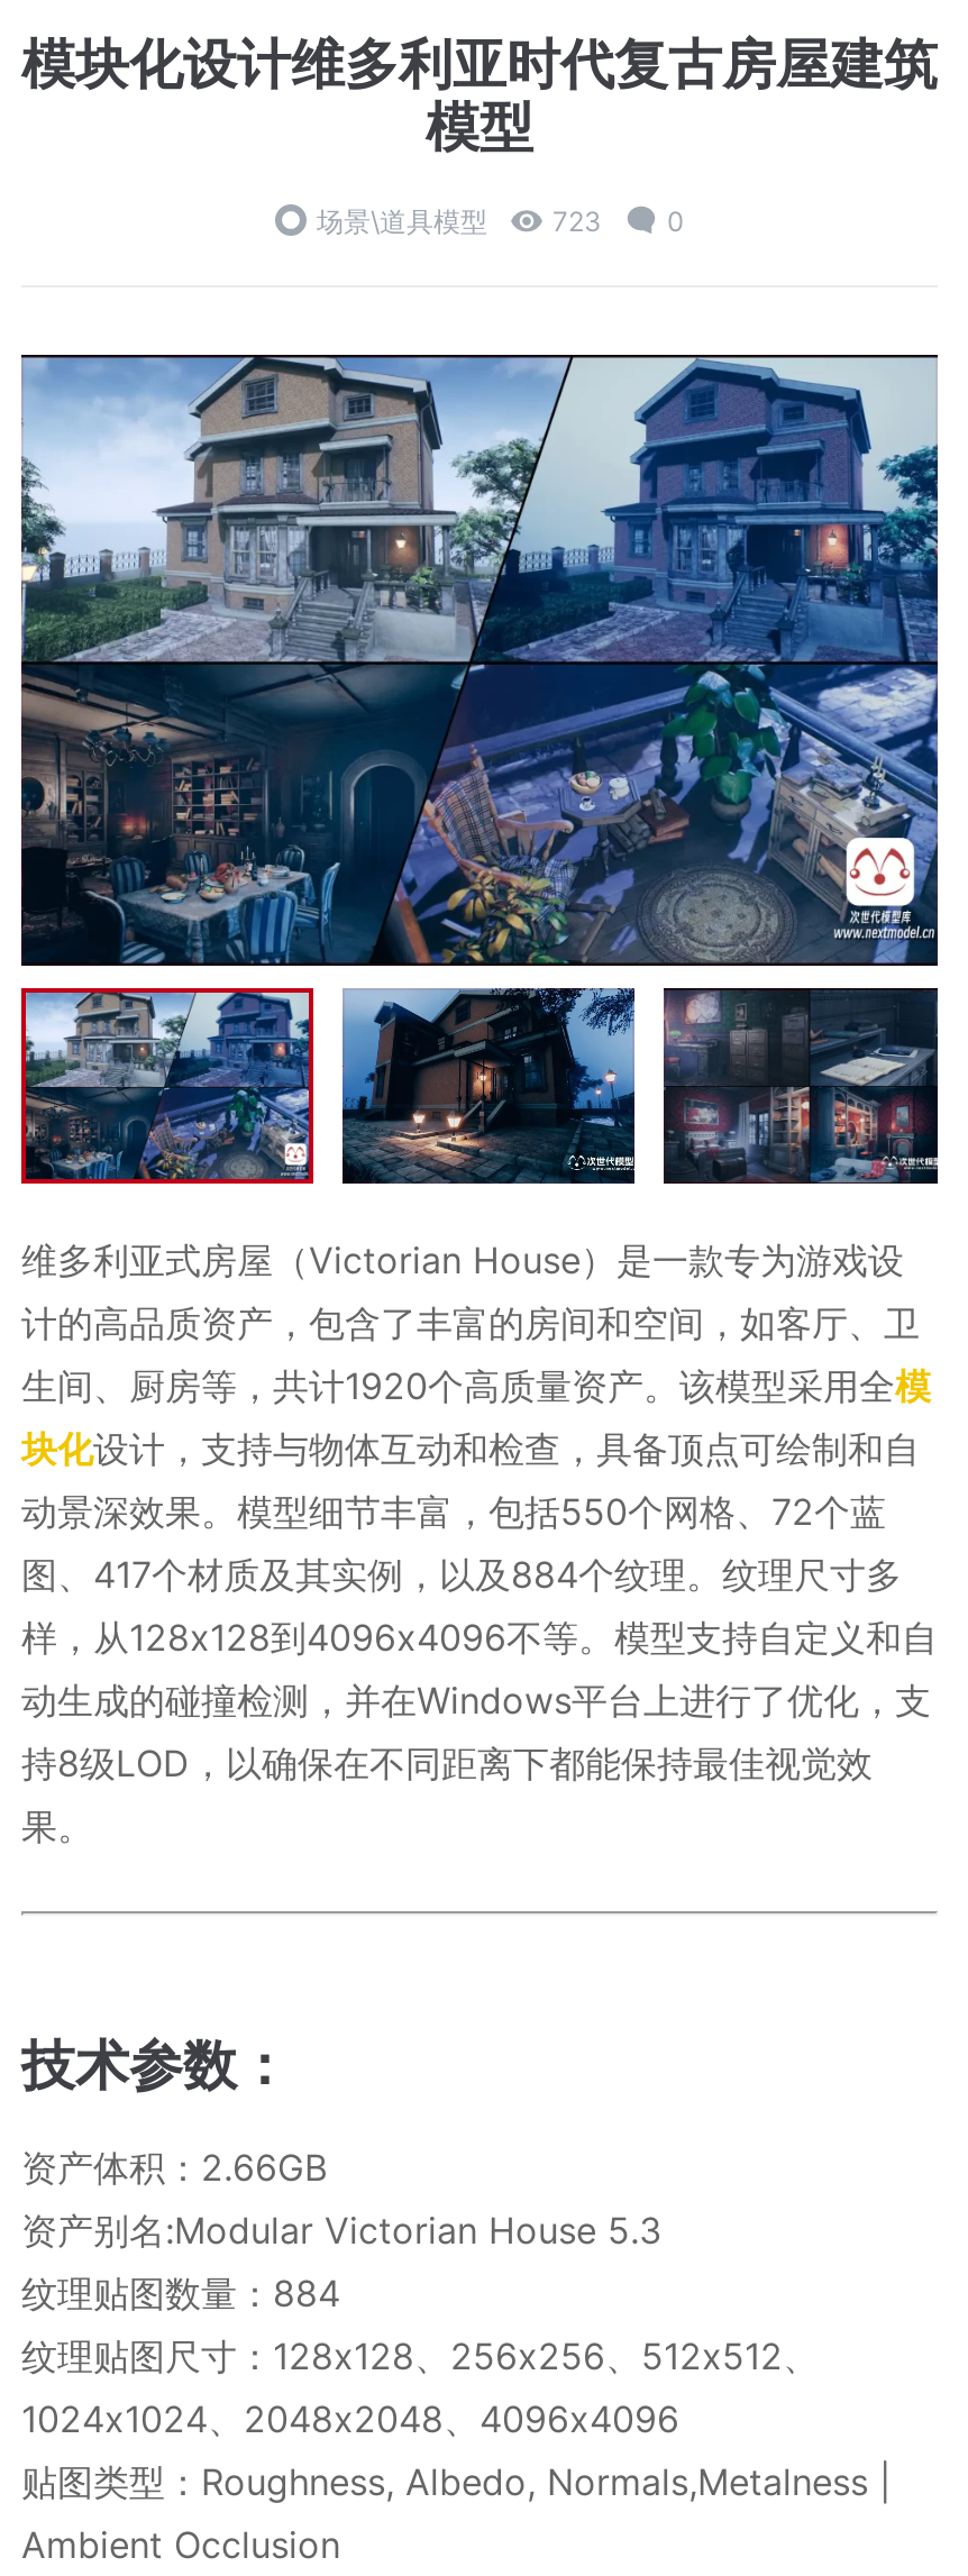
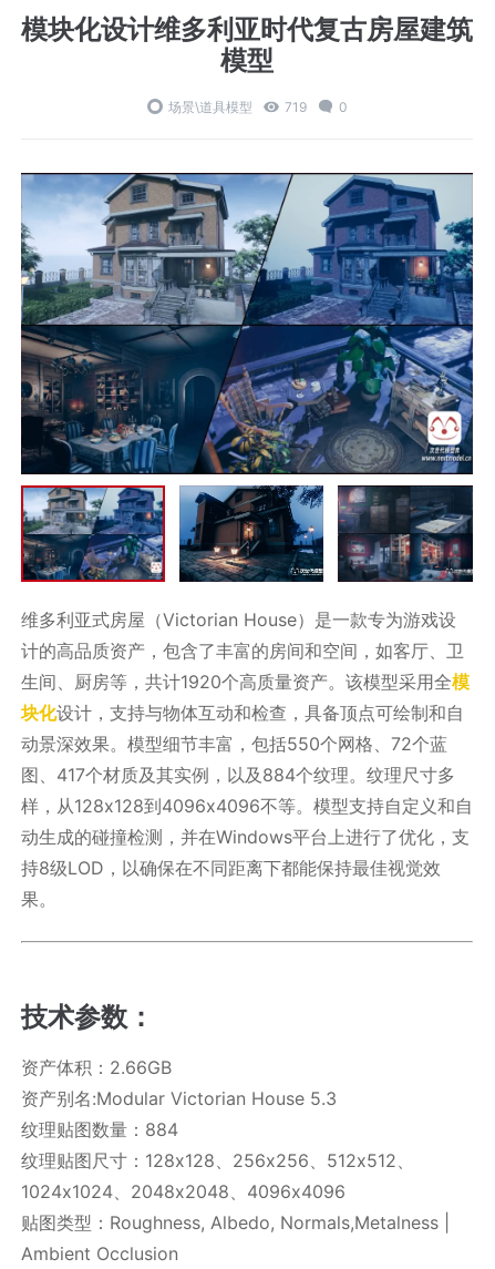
- 场景\道具模型 723 0
+ 场景\道具模型 719 0
